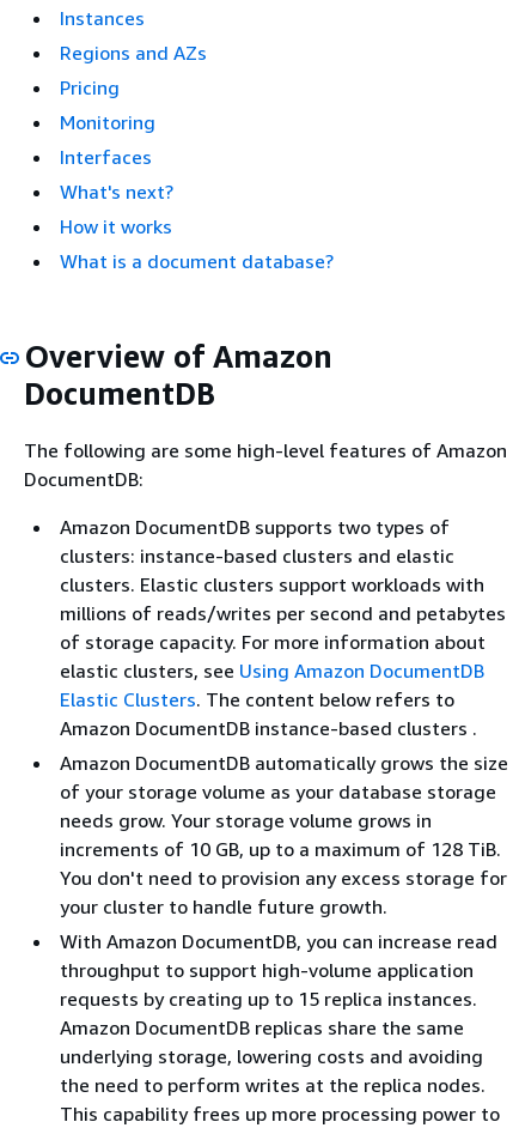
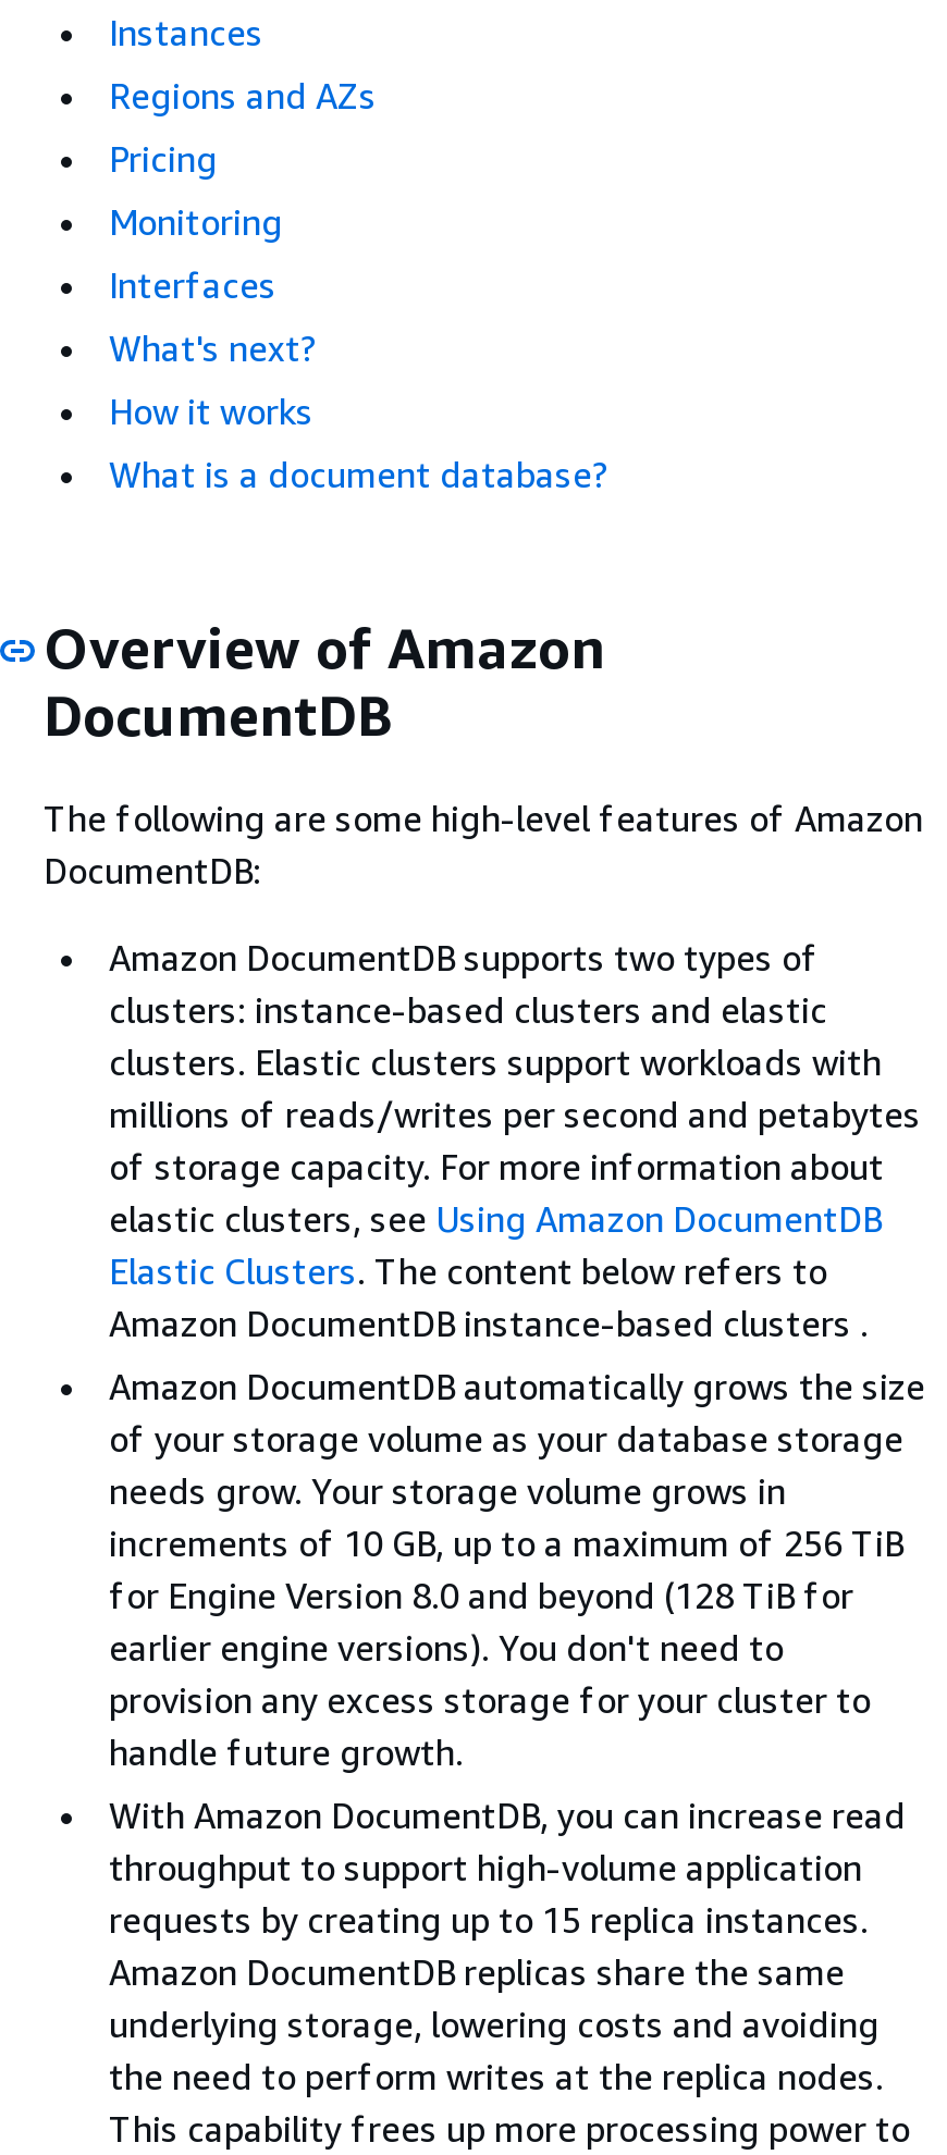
- increments of 10 GB, up to a maximum of 128 TiB.
- You don't need to provision any excess storage for
- your cluster to handle future growth.
+ increments of 10 GB, up to a maximum of 256 TiB
+ for Engine Version 8.0 and beyond (128 TiB for
+ earlier engine versions). You don't need to
+ provision any excess storage for your cluster to
+ handle future growth.
